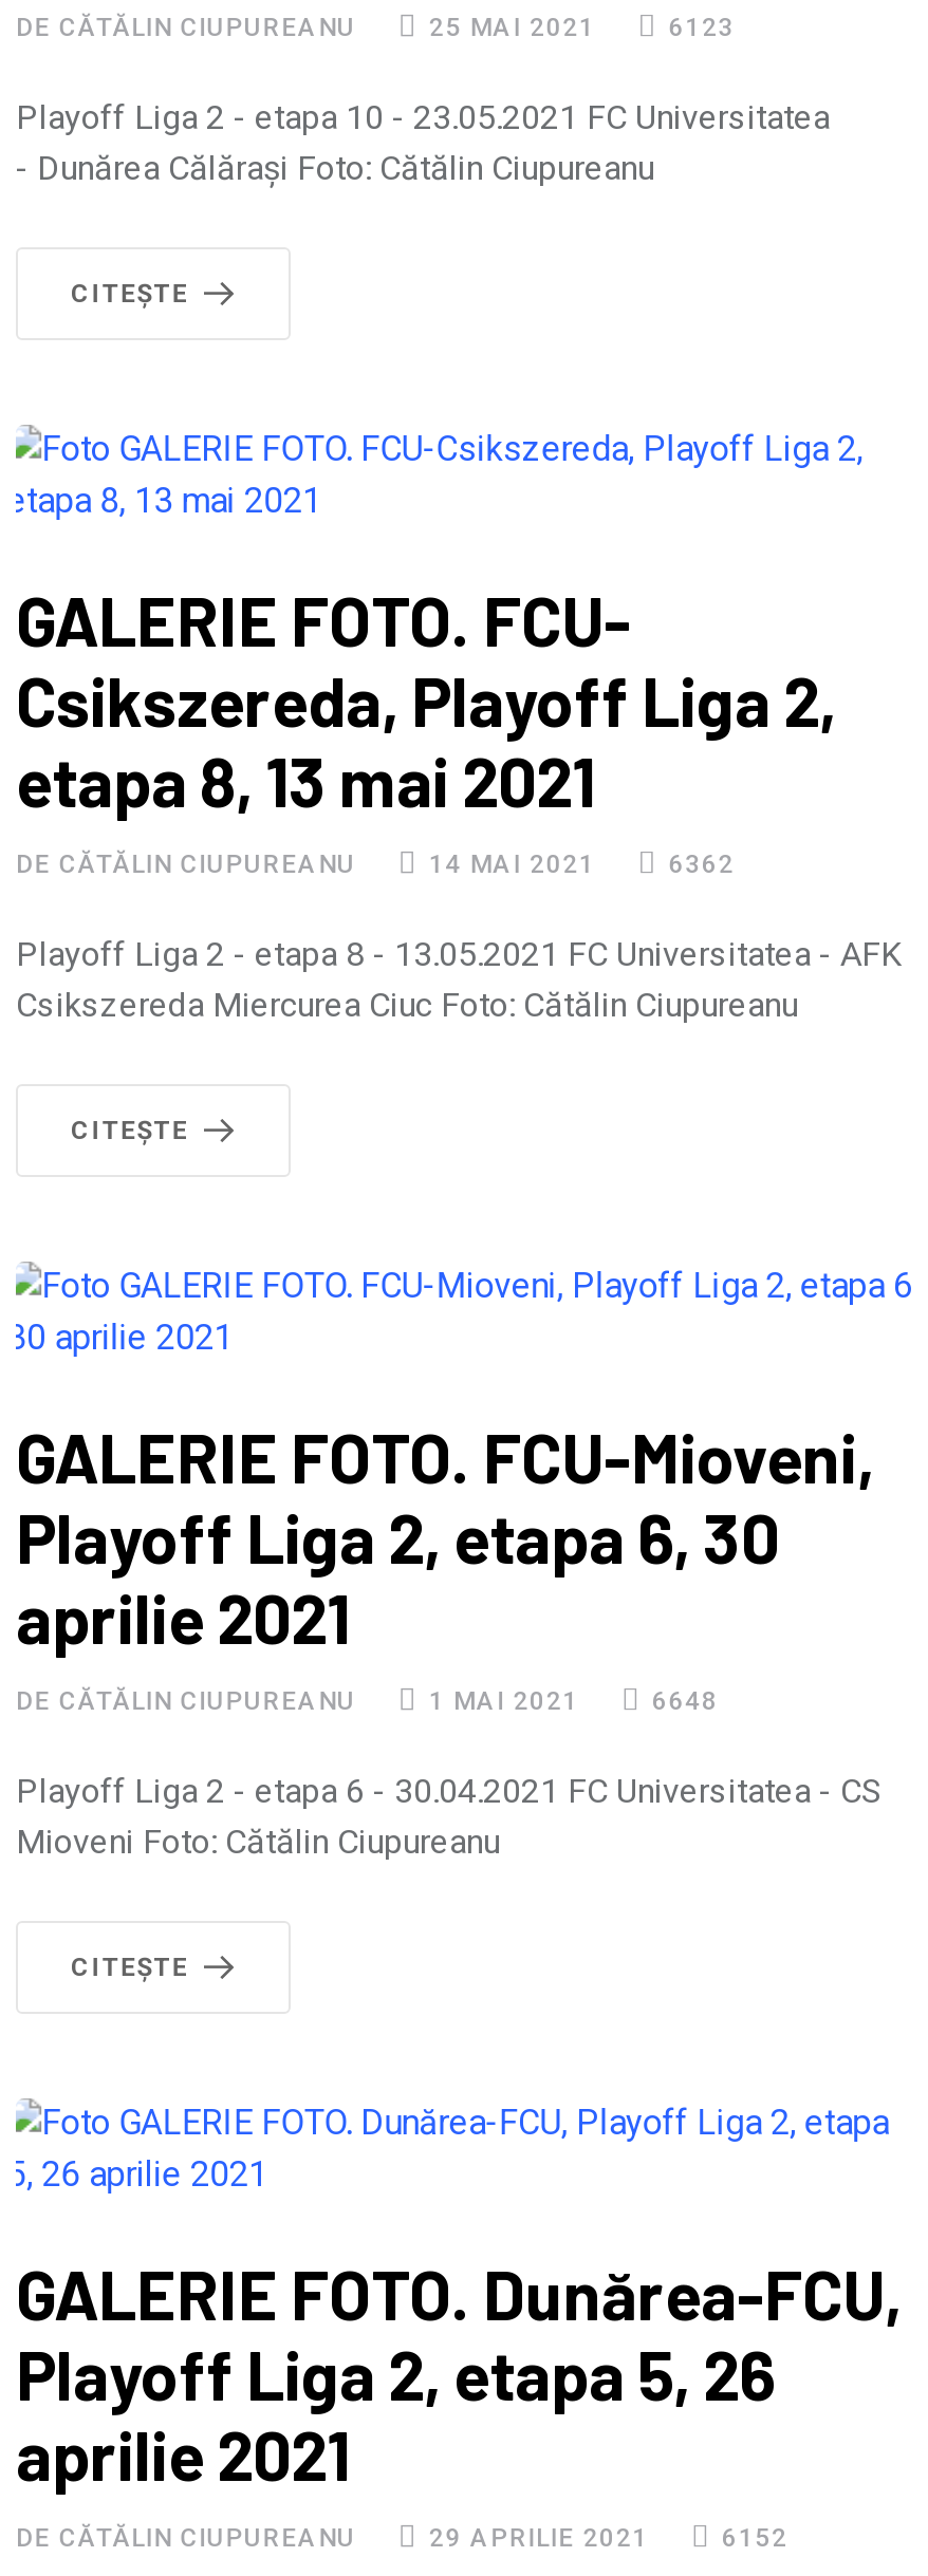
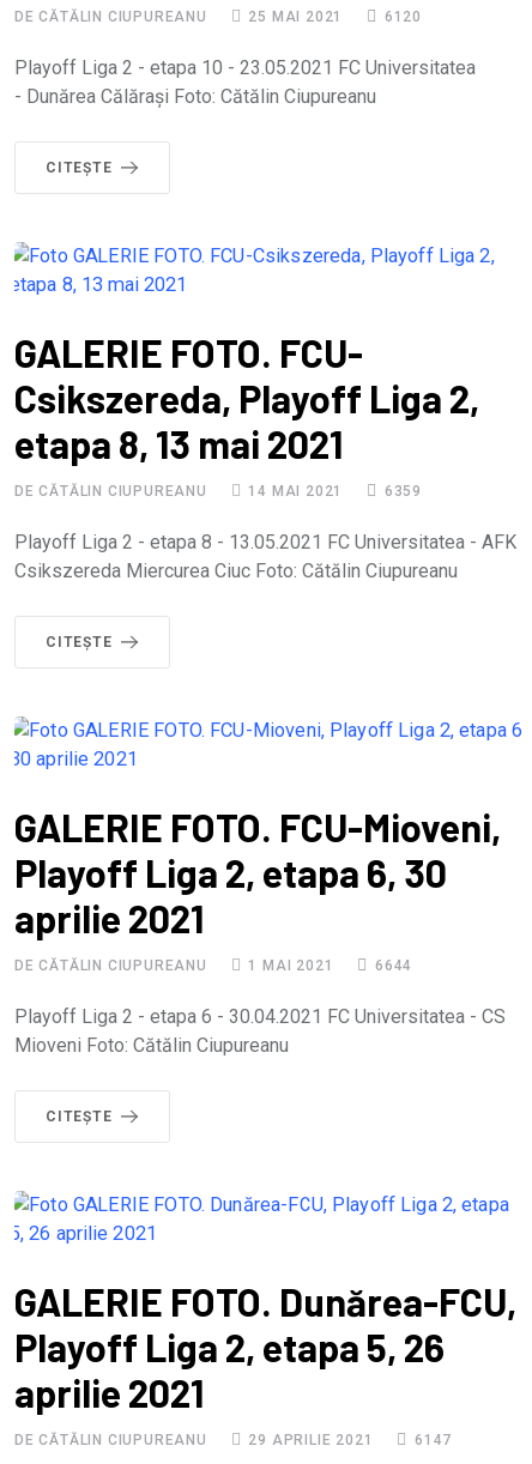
- 6123
+ 6120

- 6362
+ 6359

- 6648
+ 6644

- 6152
+ 6147
